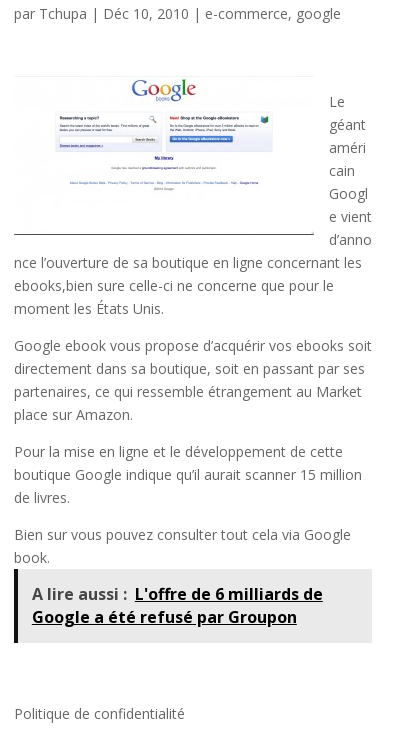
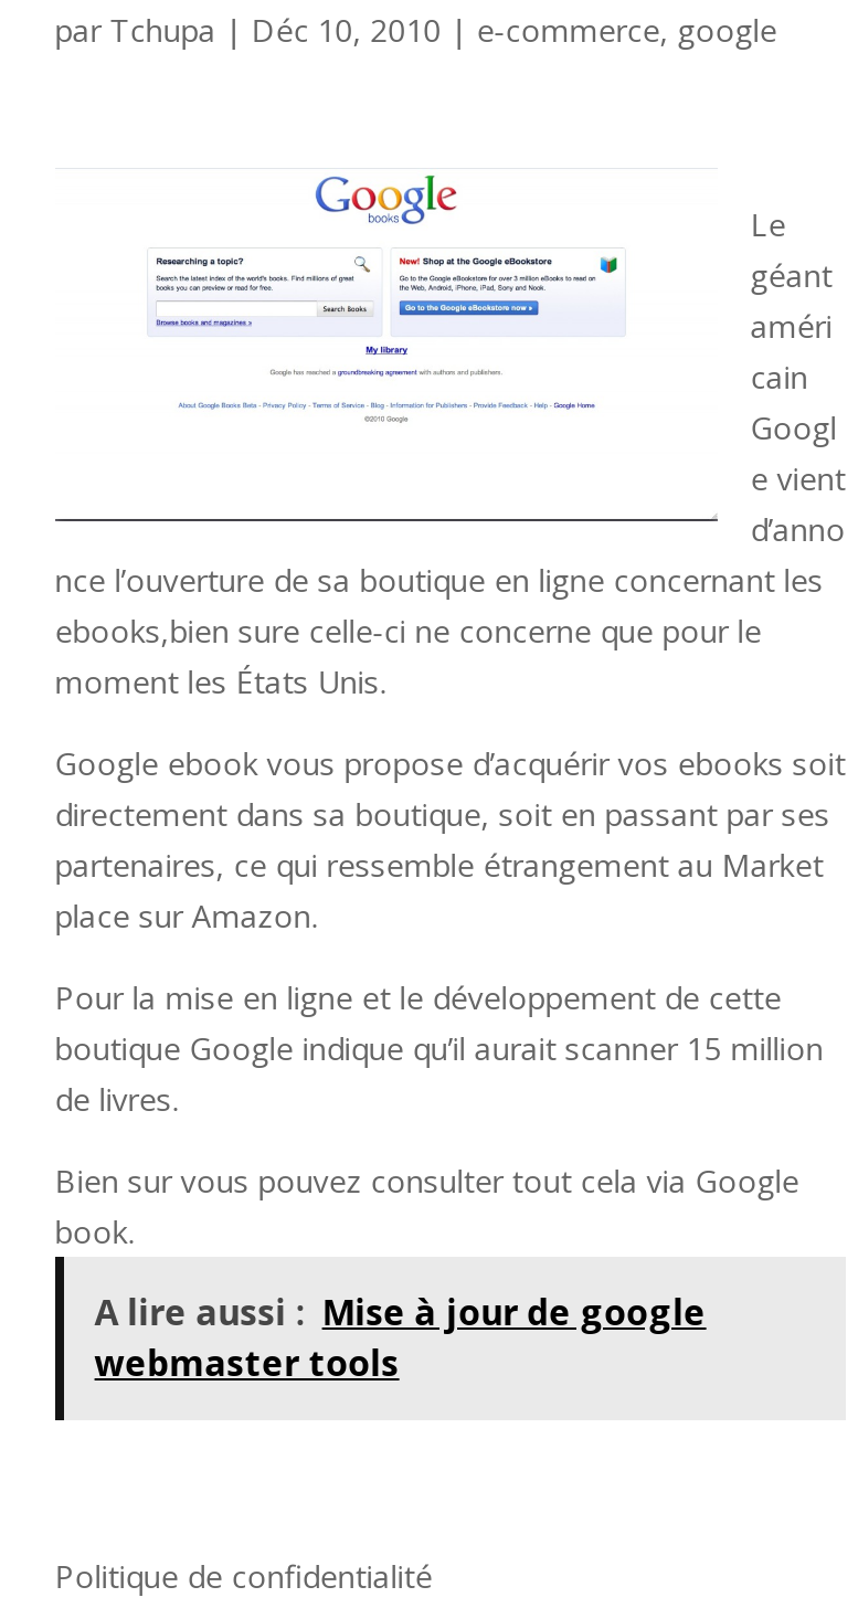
- A lire aussi : L'offre de 6 milliards de
- Google a été refusé par Groupon
+ A lire aussi : Mise à jour de google
+ webmaster tools
